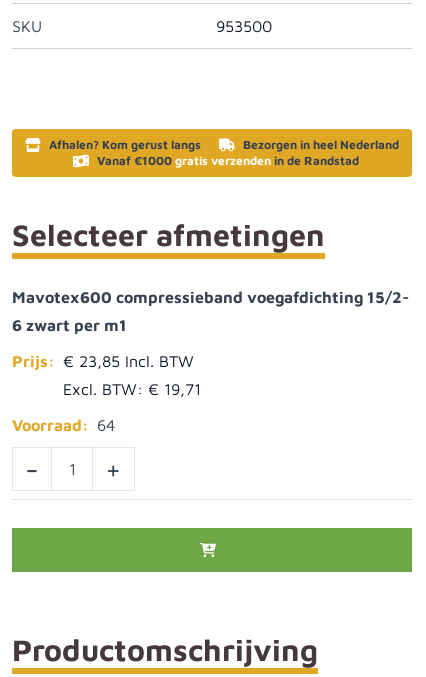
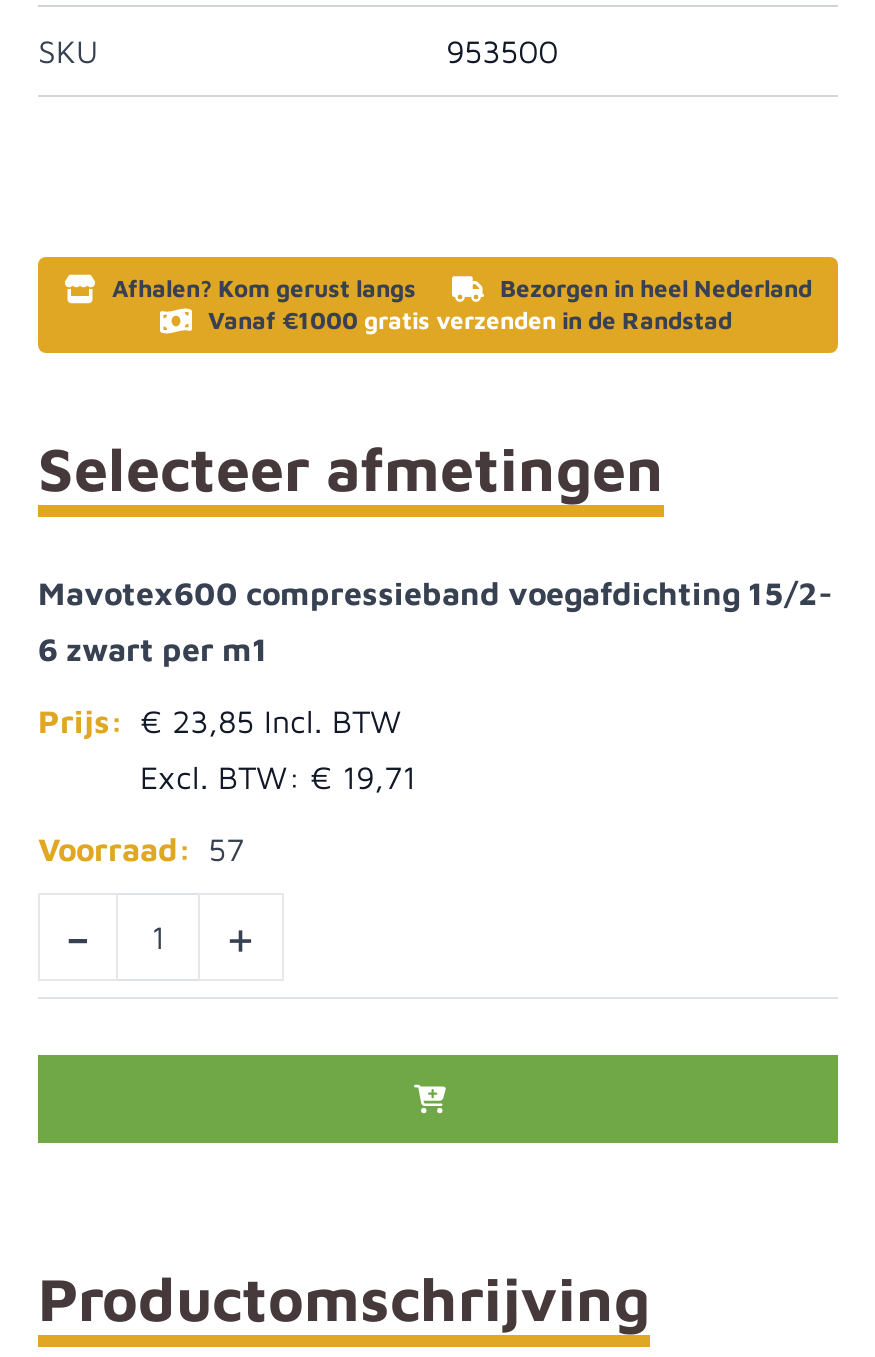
- Voorraad: 64
+ Voorraad: 57
